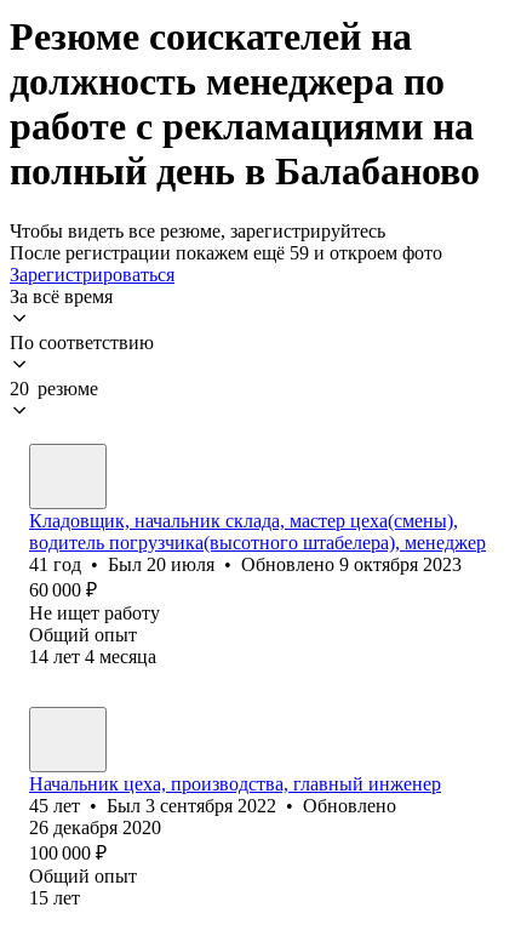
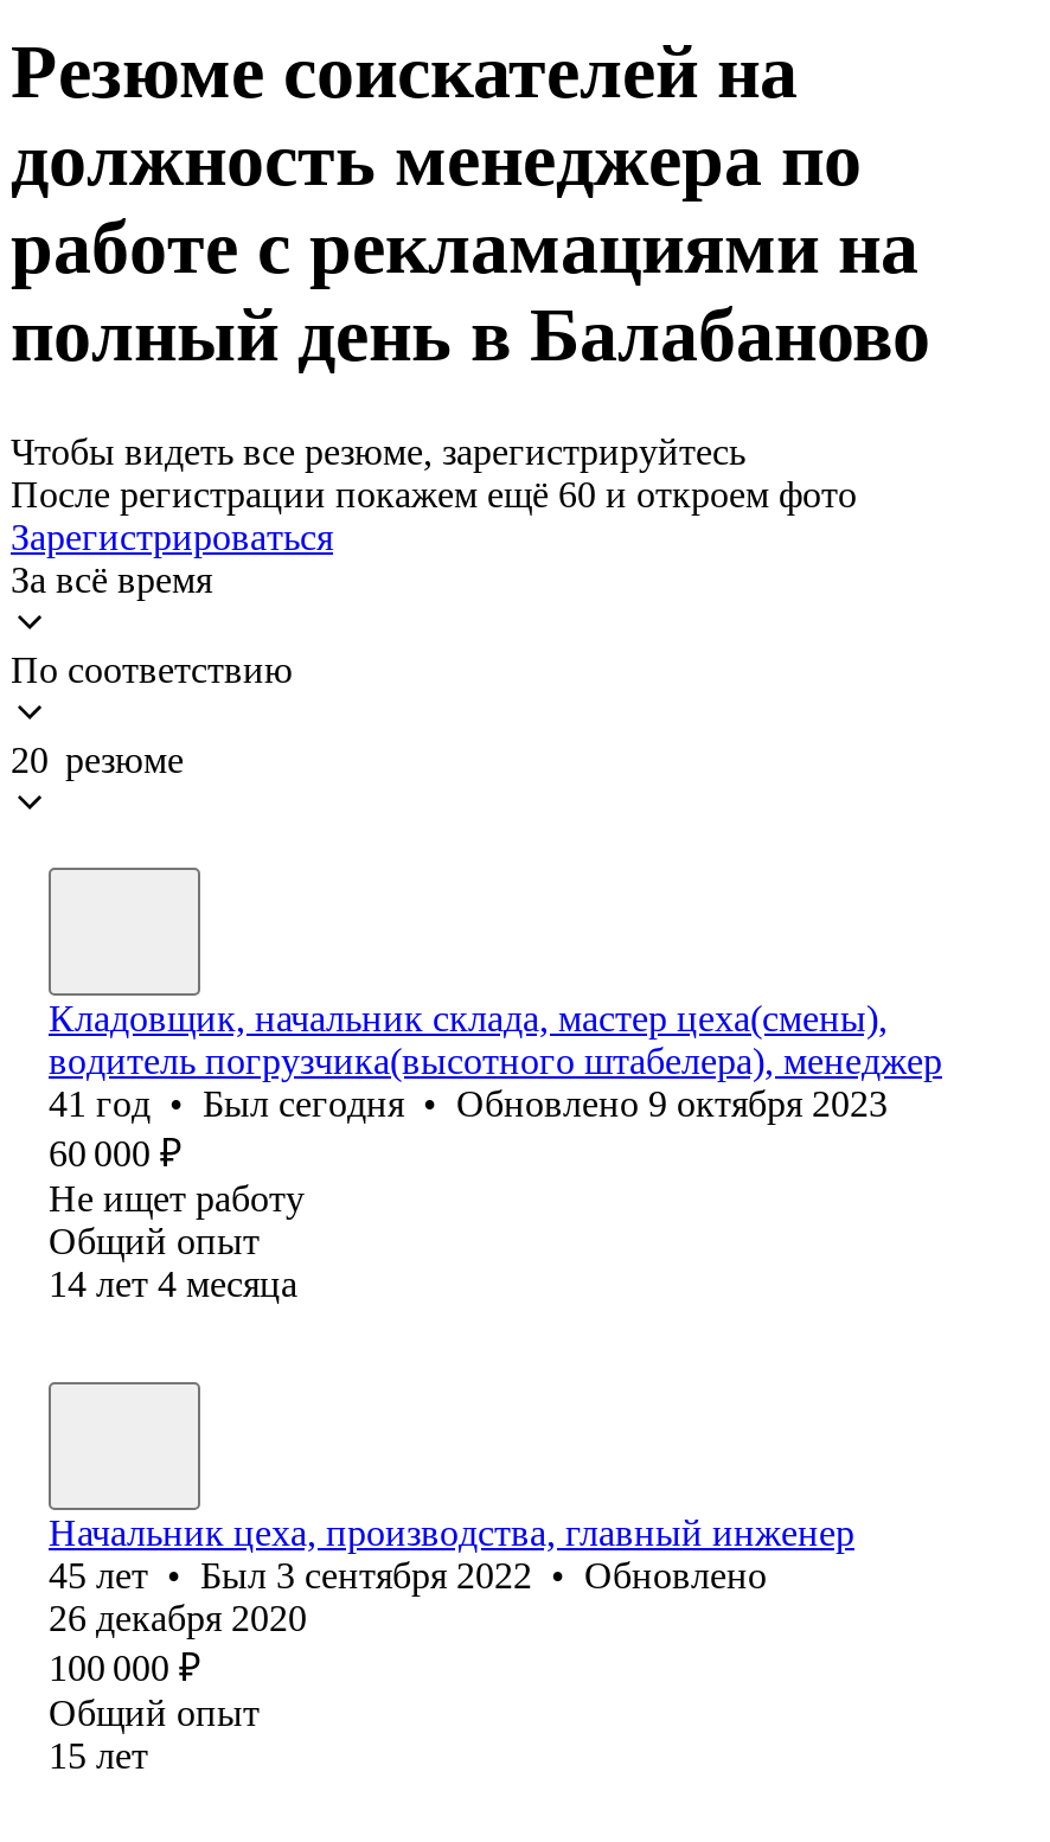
- После регистрации покажем ещё 59 и откроем фото
+ После регистрации покажем ещё 60 и откроем фото

- 41 год • Был 20 июля • Обновлено 9 октября 2023
+ 41 год • Был сегодня • Обновлено 9 октября 2023
